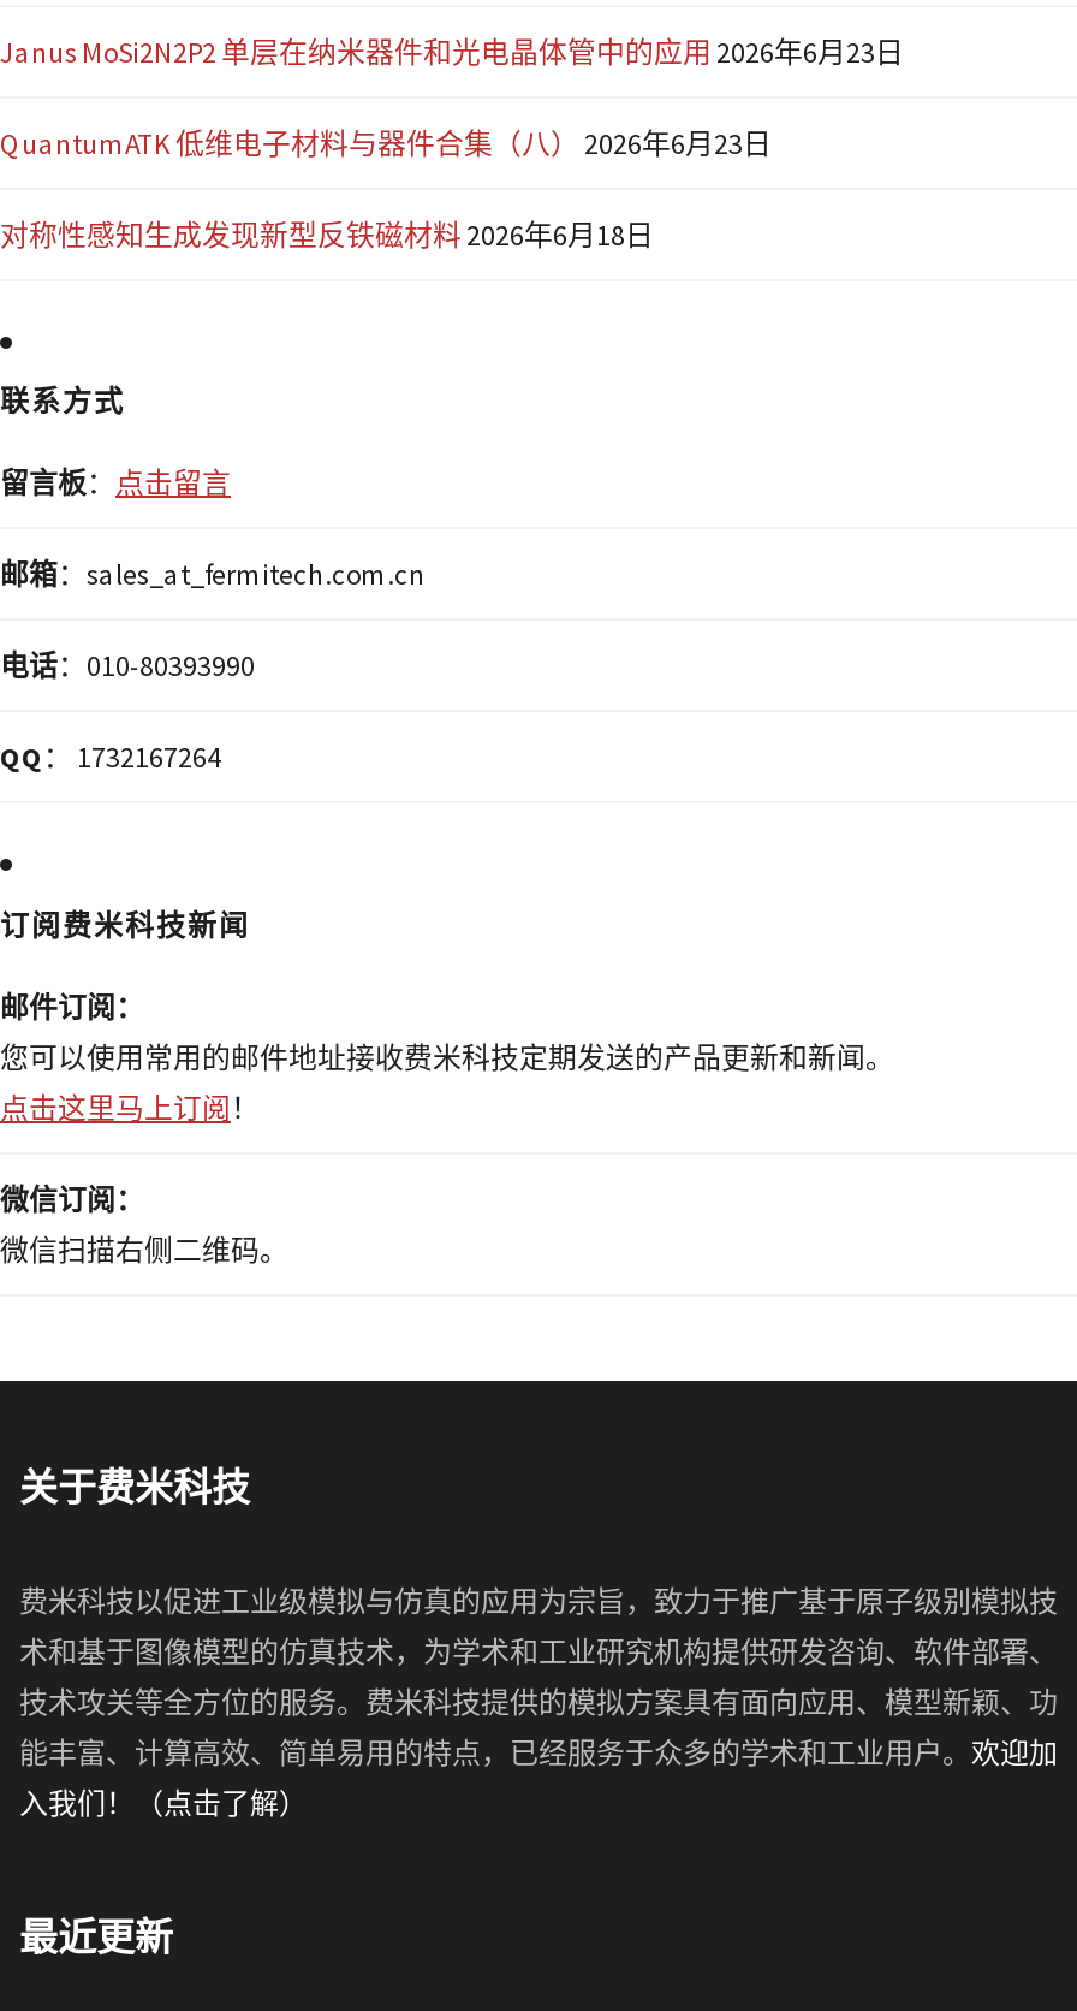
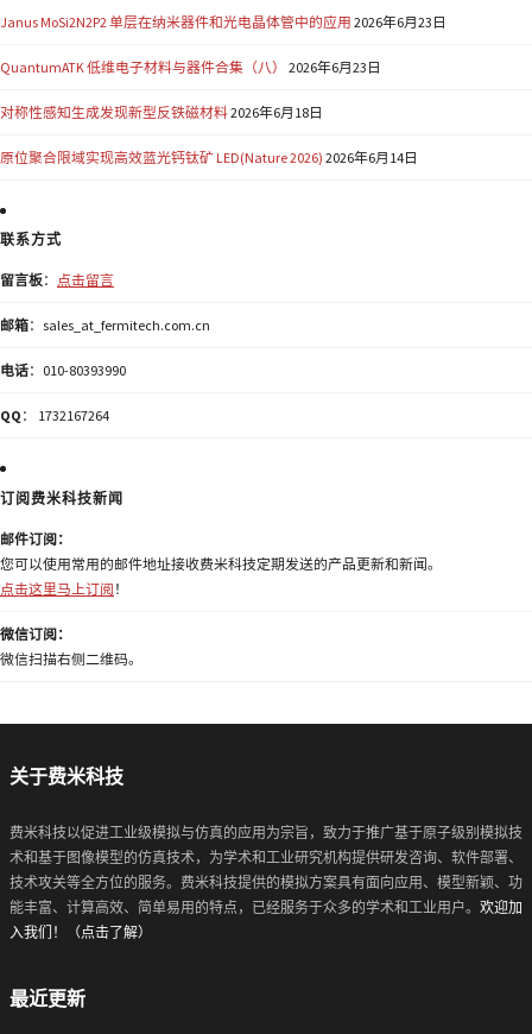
+ 原位聚合限域实现高效蓝光钙钛矿 LED(Nature 2026) 2026年6月14日
